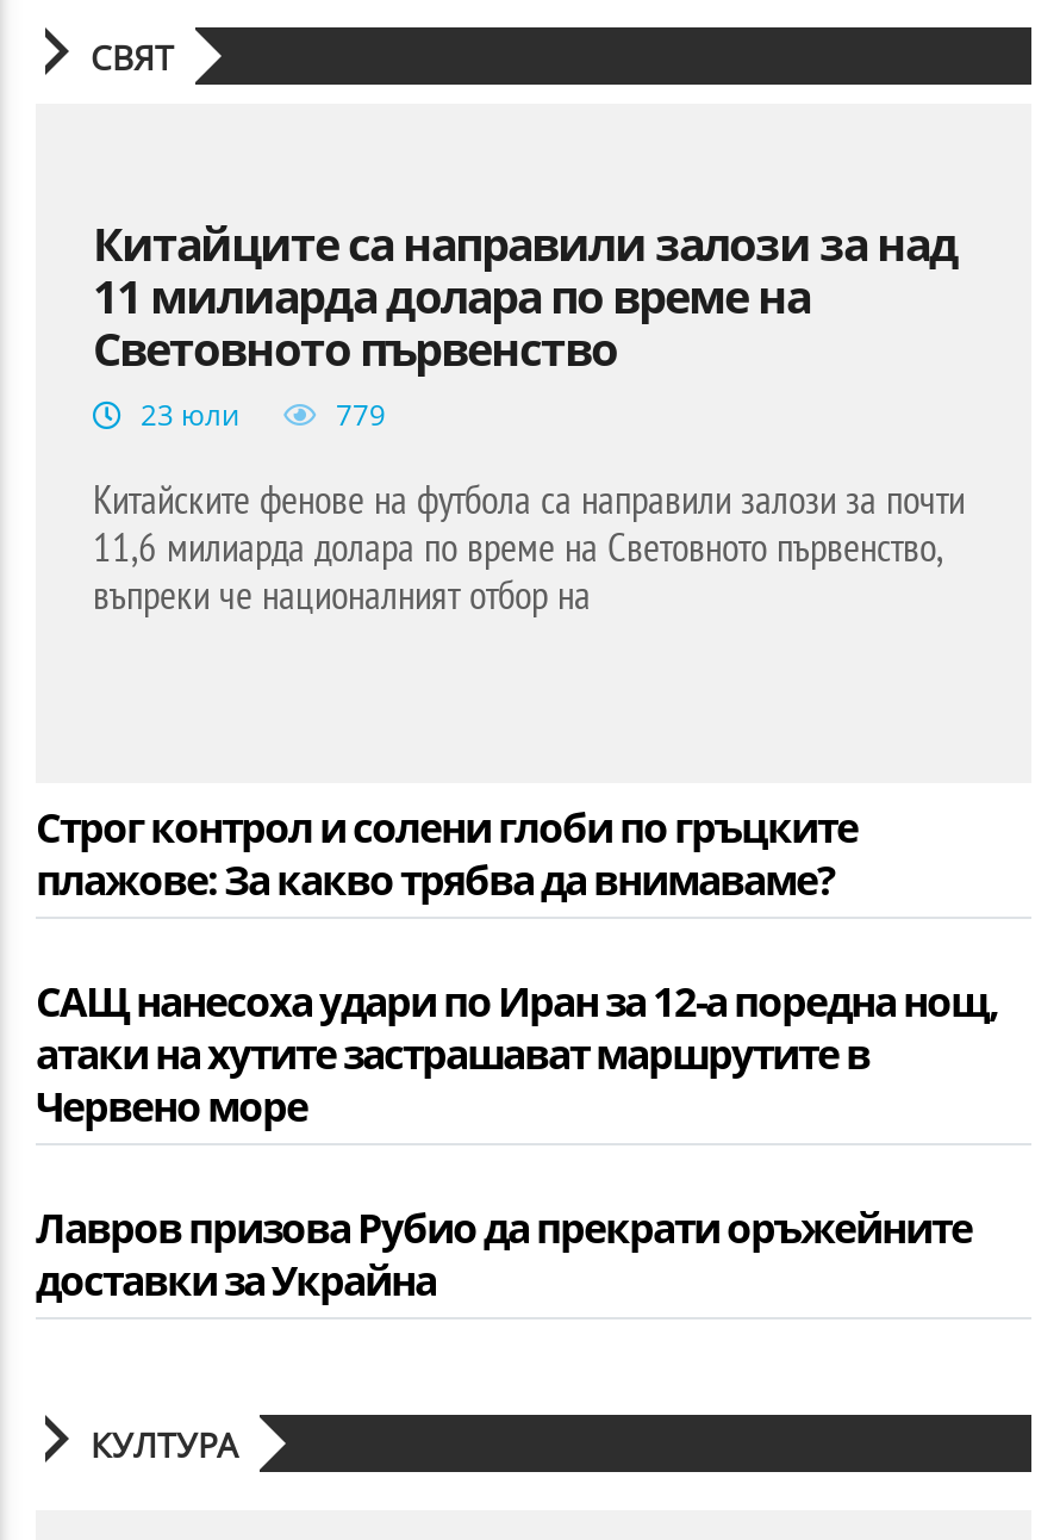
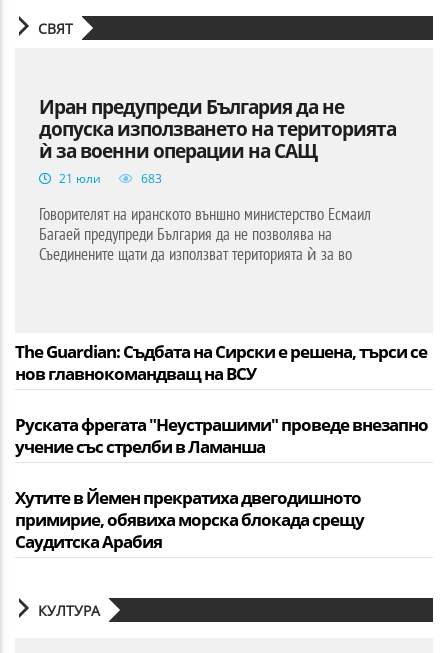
- Китайците са направили залози за над
- 11 милиарда долара по време на
- Световното първенство
- 23 юли
- 779
+ Иран предупреди България да не
+ допуска използването на територията
+ ѝ за военни операции на САЩ
+ 21 юли
+ 683

- Китайските фенове на футбола са направили залози за почти
- 11,6 милиарда долара по време на Световното първенство,
- въпреки че националният отбор на
+ Говорителят на иранското външно министерство Есмаил
+ Багаей предупреди България да не позволява на
+ Съединените щати да използват територията ѝ за во

- Строг контрол и солени глоби по гръцките
- плажове: За какво трябва да внимаваме?
+ The Guardian: Съдбата на Сирски е решена, търси се
+ нов главнокомандващ на ВСУ

- САЩ нанесоха удари по Иран за 12-а поредна нощ,
- атаки на хутите застрашават маршрутите в
- Червено море
+ Руската фрегата "Неустрашими" проведе внезапно
+ учение със стрелби в Ламанша

- Лавров призова Рубио да прекрати оръжейните
- доставки за Украйна
+ Хутите в Йемен прекратиха двегодишното
+ примирие, обявиха морска блокада срещу
+ Саудитска Арабия
